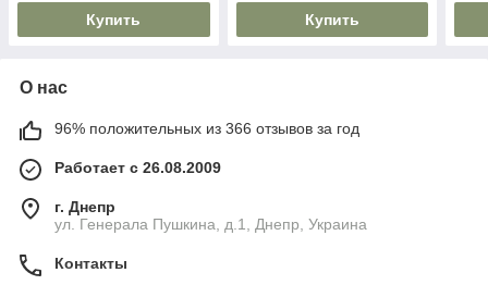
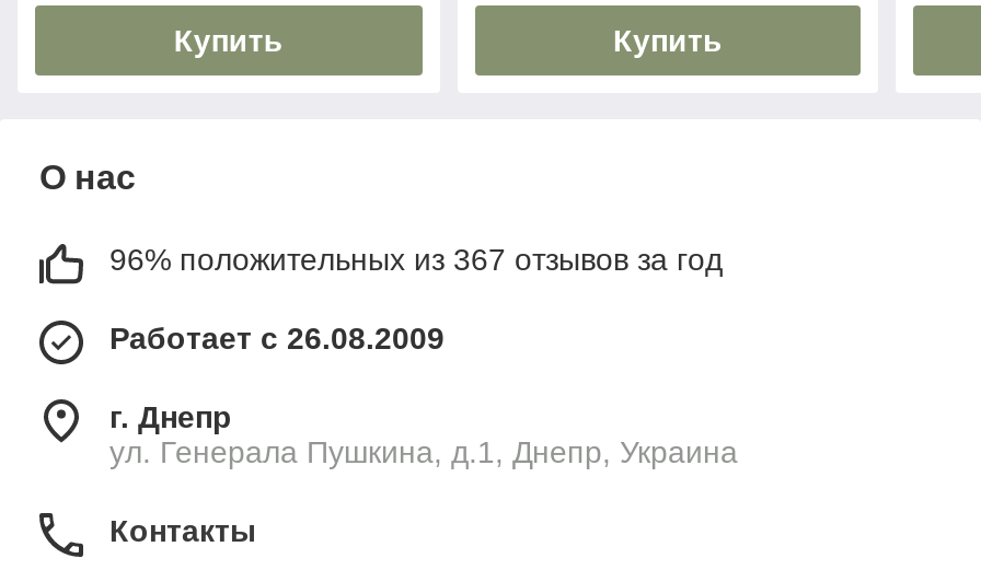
- 96% положительных из 366 отзывов за год
+ 96% положительных из 367 отзывов за год
